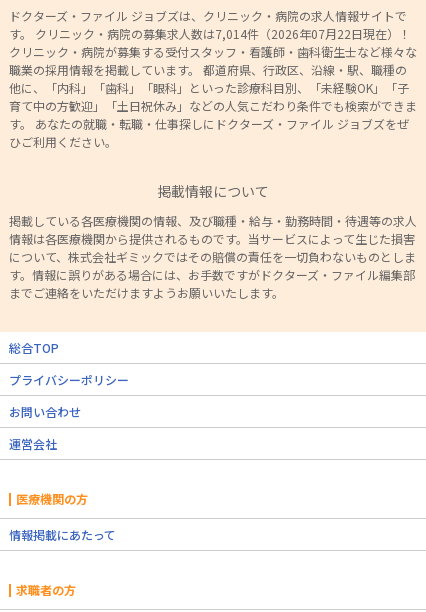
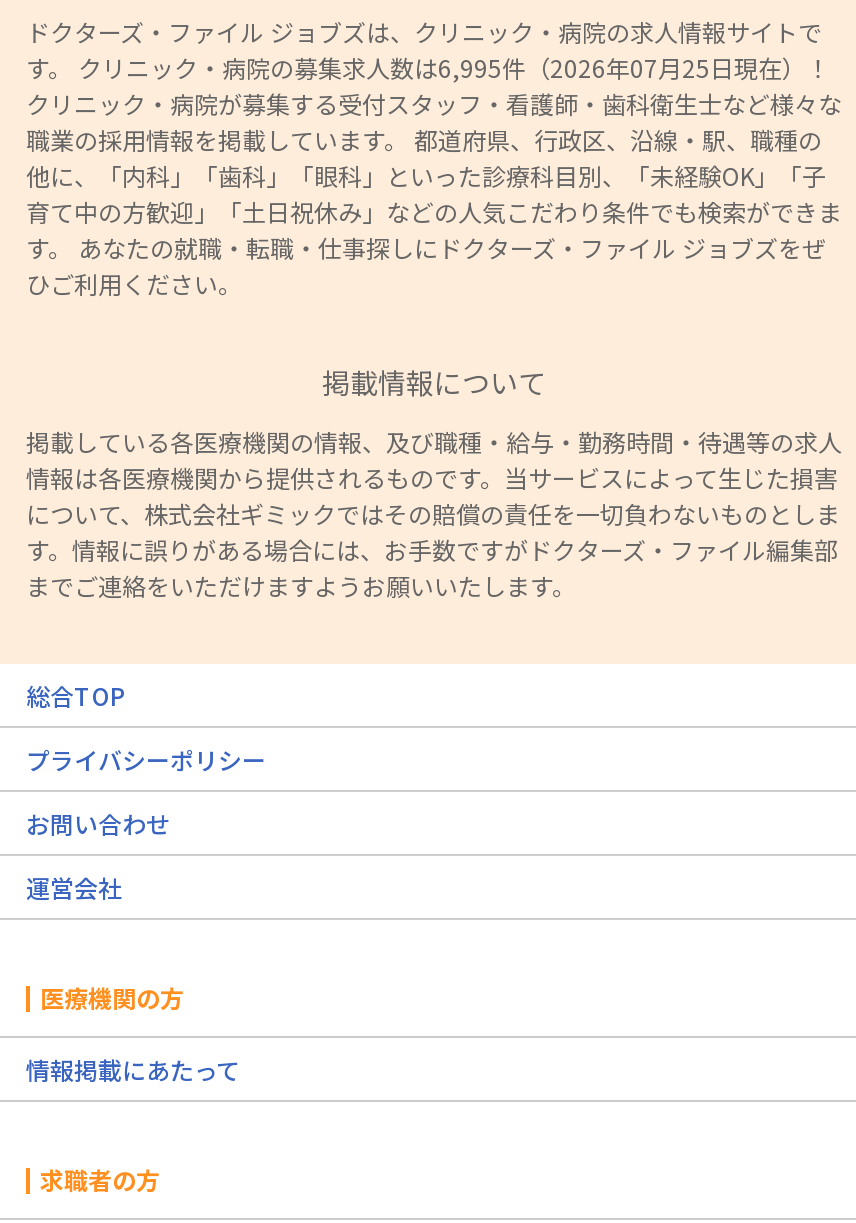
- す。 クリニック・病院の募集求人数は7,014件（2026年07月22日現在）！
+ す。 クリニック・病院の募集求人数は6,995件（2026年07月25日現在）！
